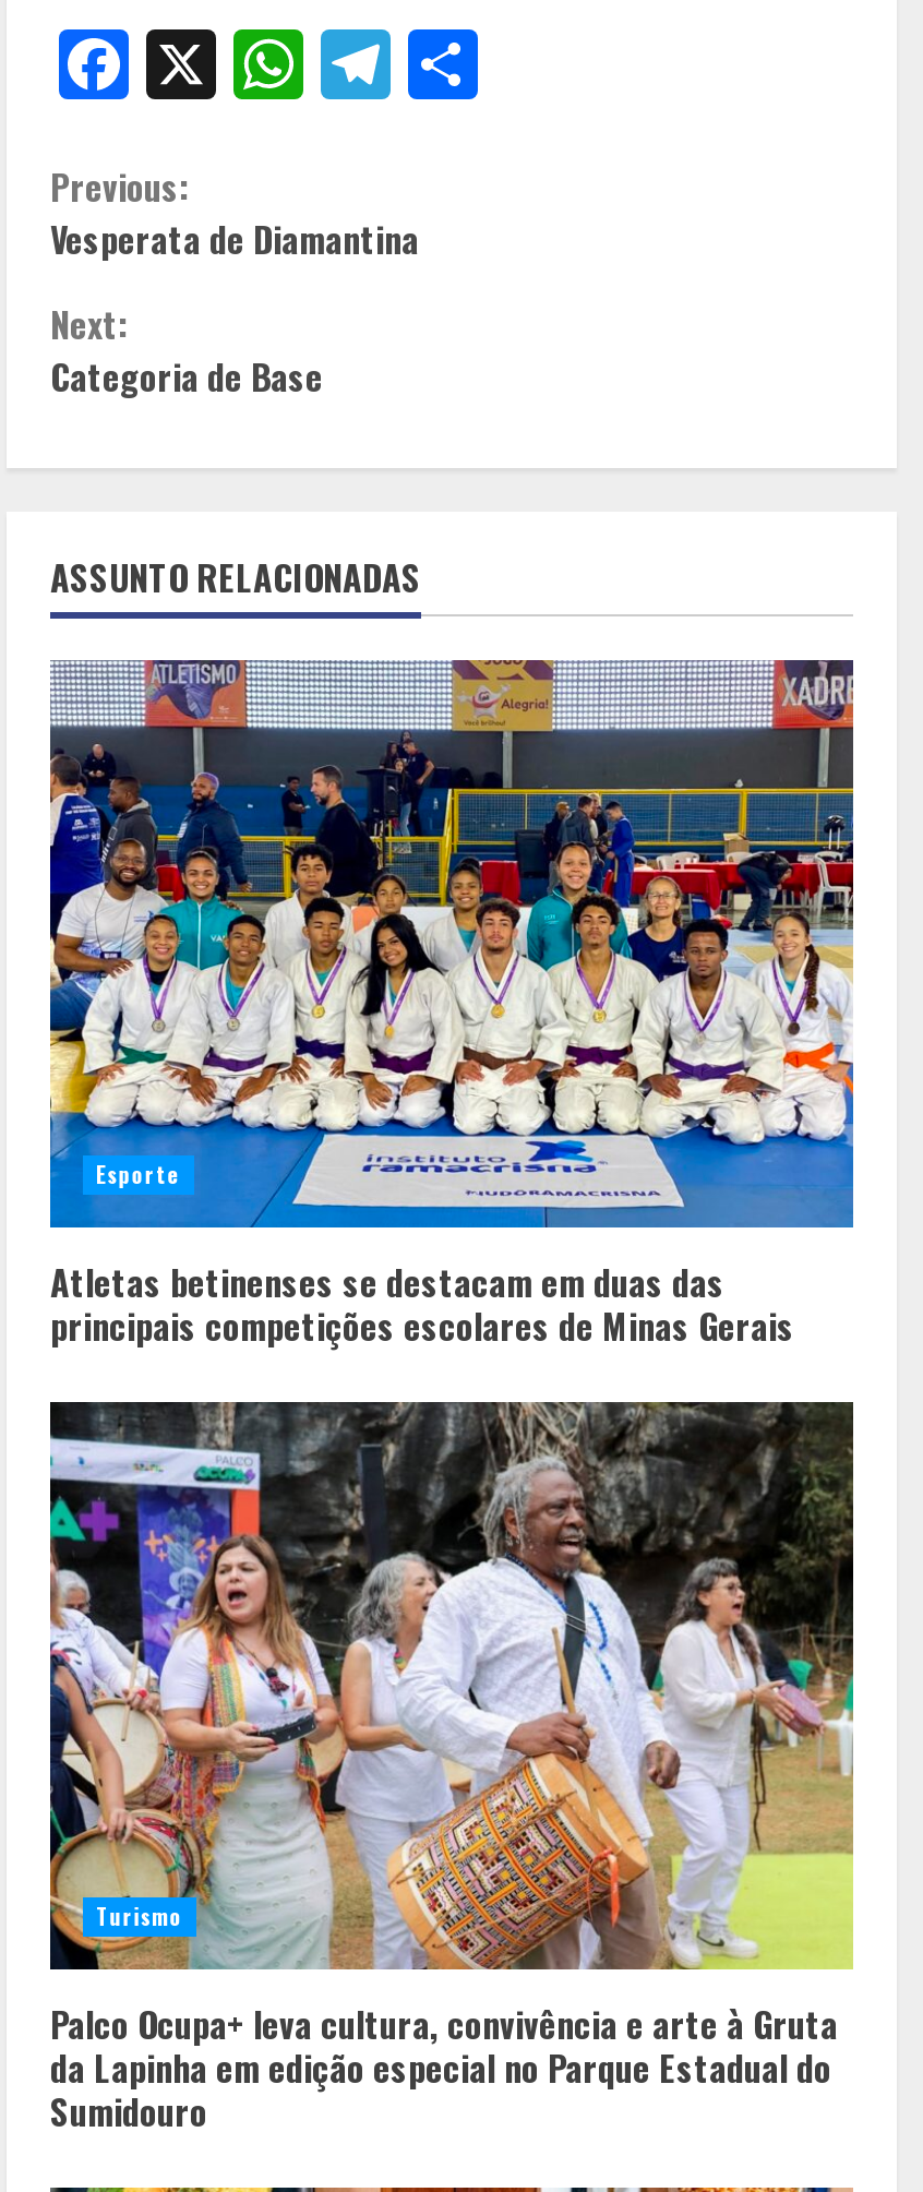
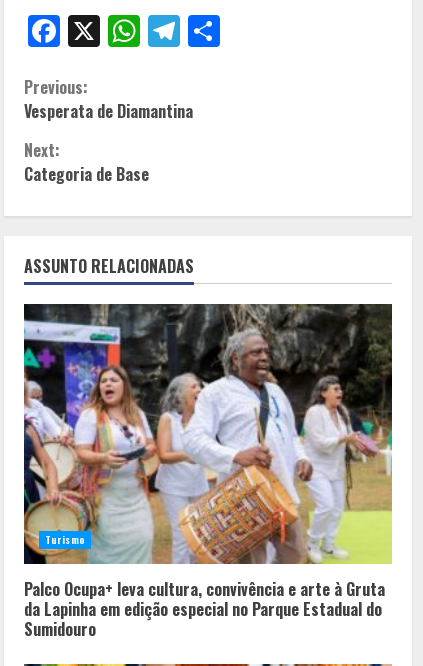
- [image]
- Esporte
- Atletas betinenses se destacam em duas das
- principais competições escolares de Minas Gerais
